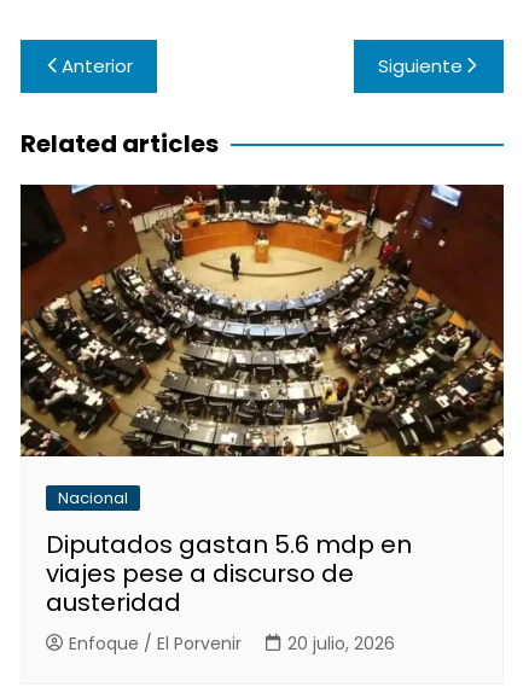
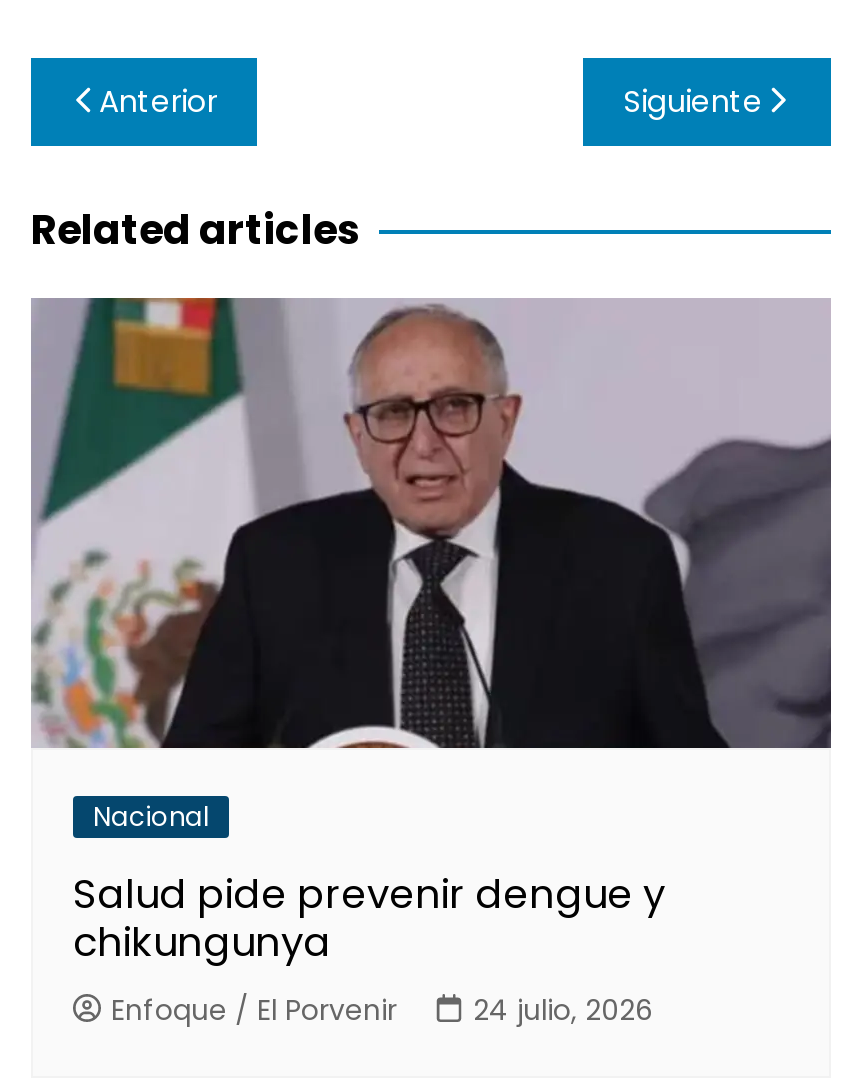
- [image]
+ [image]

- Diputados gastan 5.6 mdp en
- viajes pese a discurso de
- austeridad
+ Salud pide prevenir dengue y
+ chikungunya

- Enfoque / El Porvenir 20 julio, 2026
+ Enfoque / El Porvenir 24 julio, 2026
